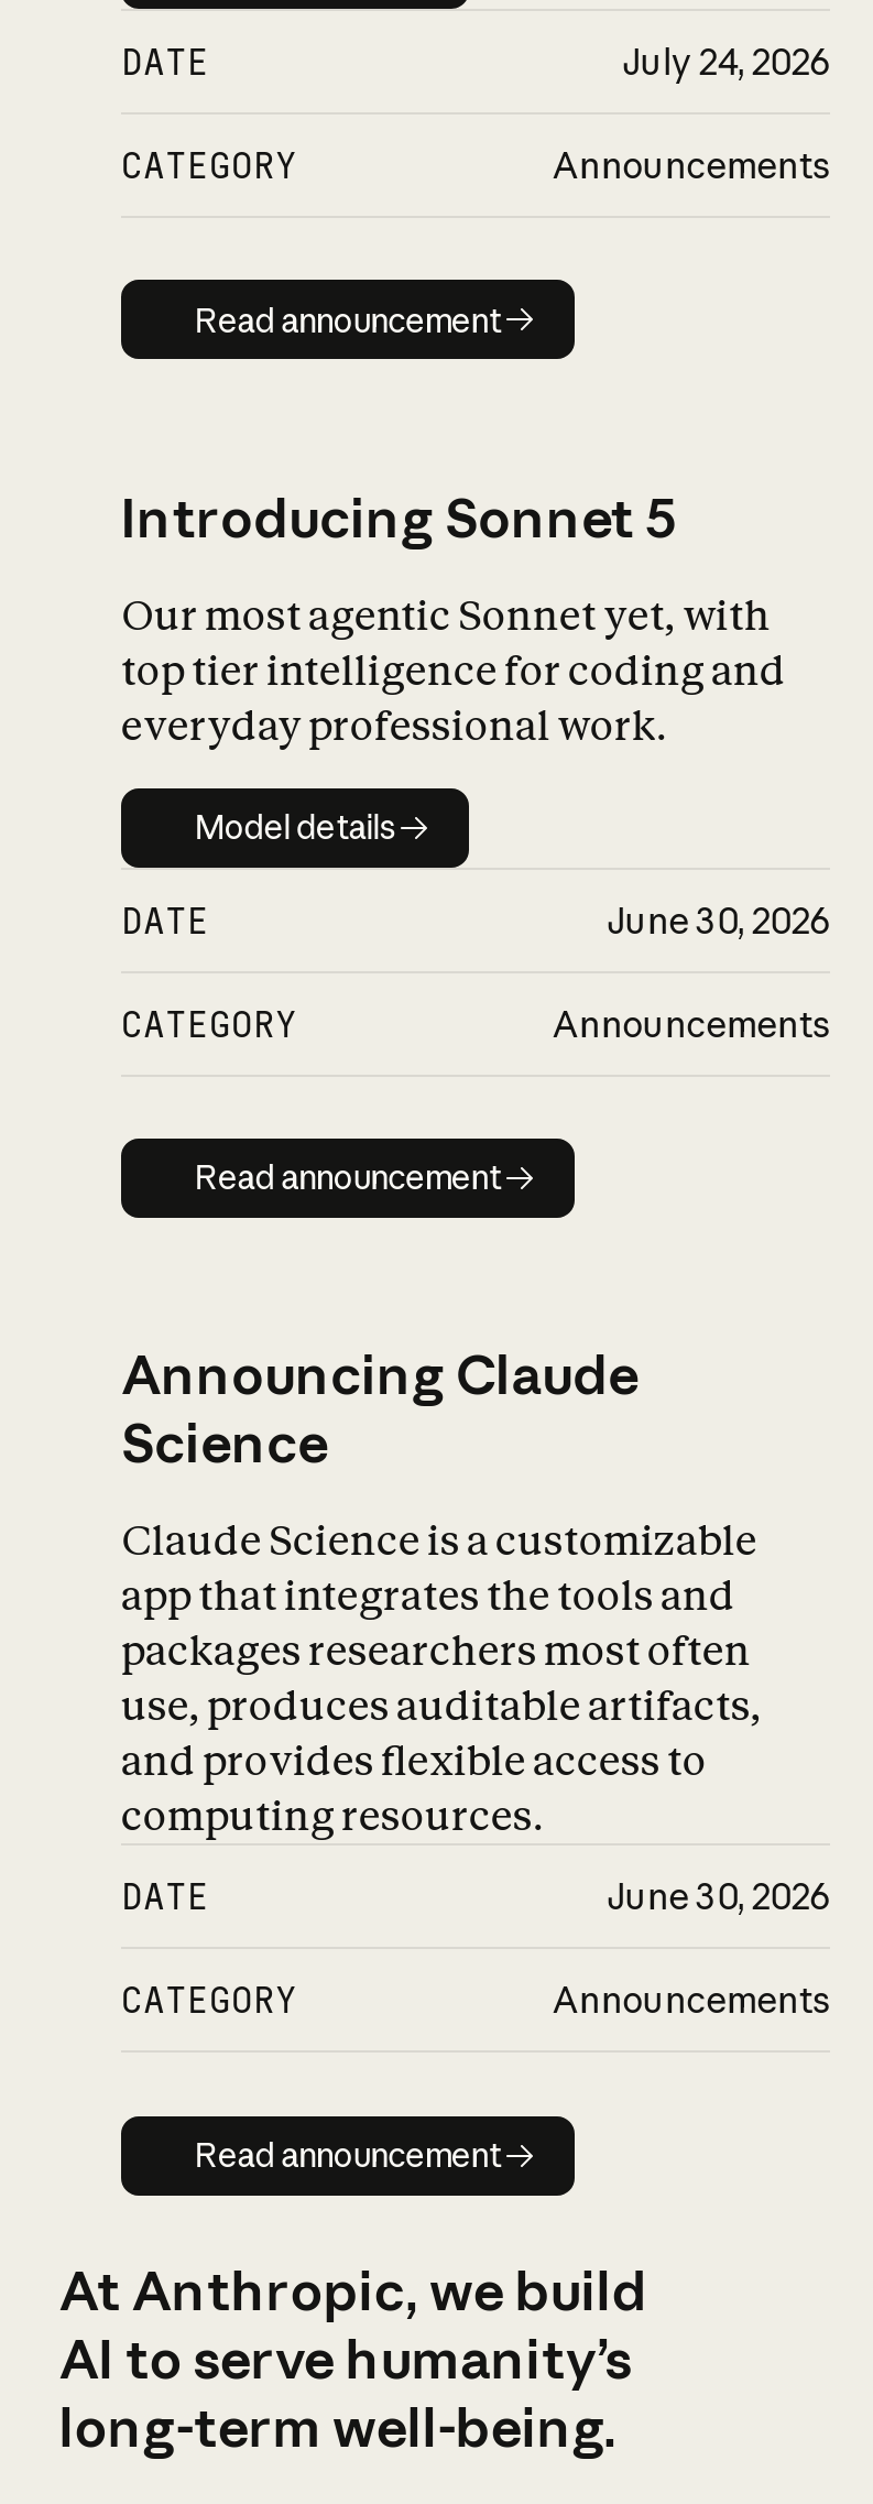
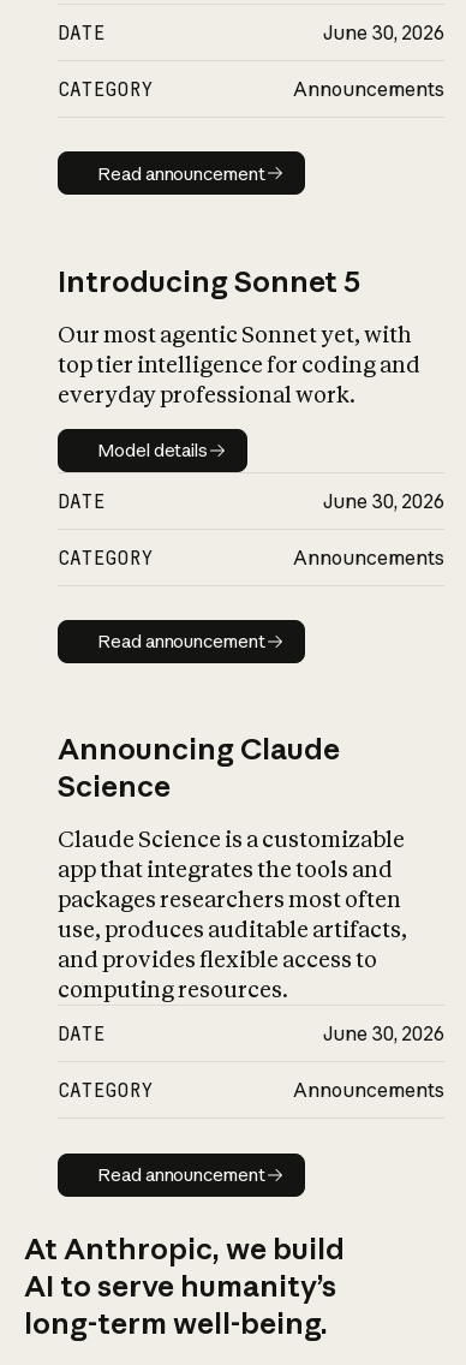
- July 24, 2026
+ June 30, 2026
